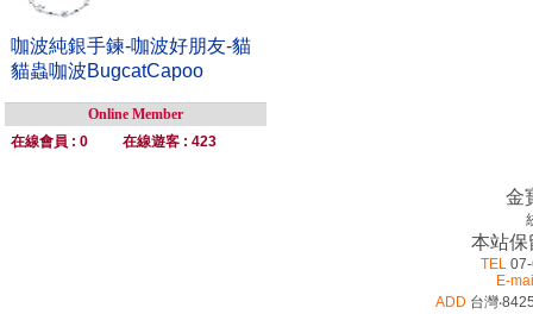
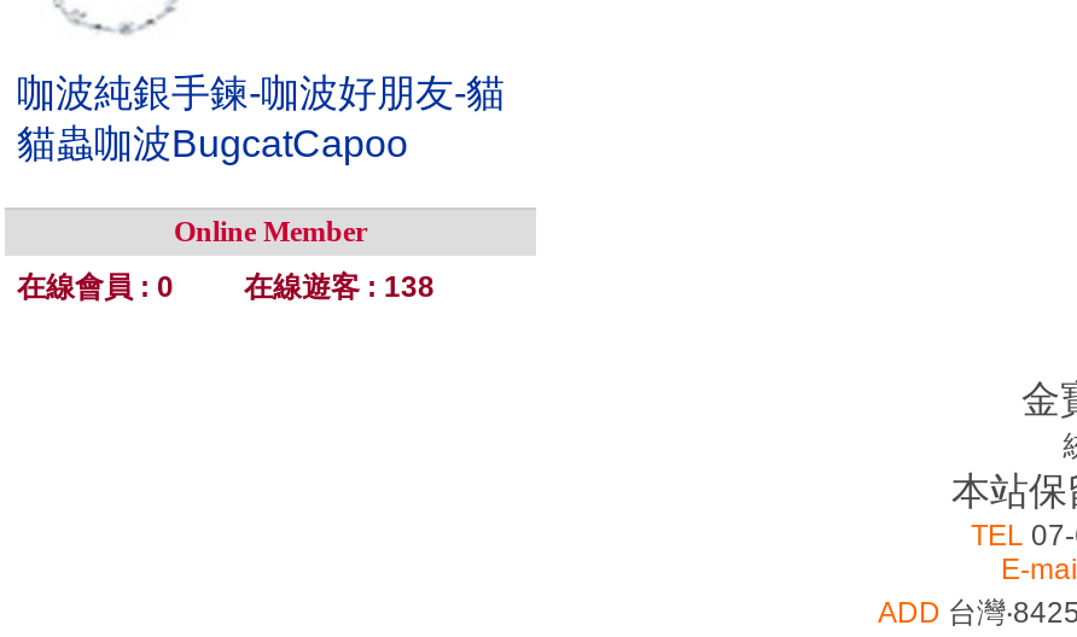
- 在線遊客 : 423
+ 在線遊客 : 138
